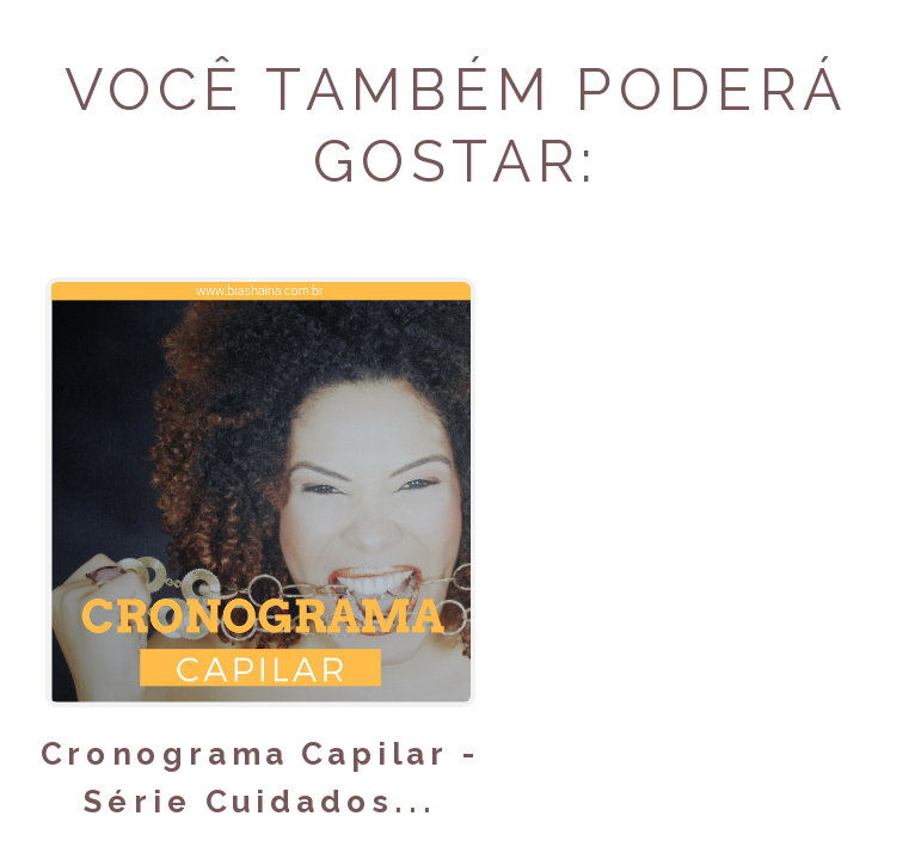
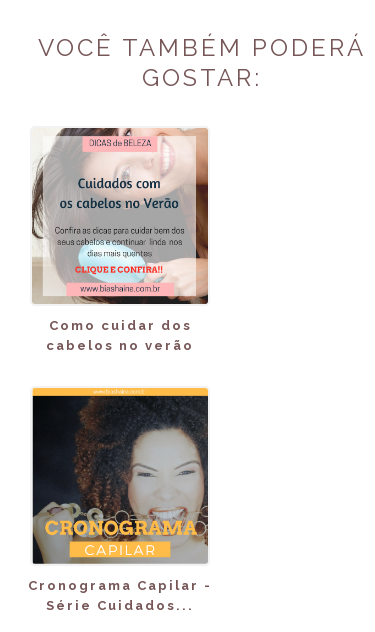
+ [image]
+ Como cuidar dos
+ cabelos no verão
